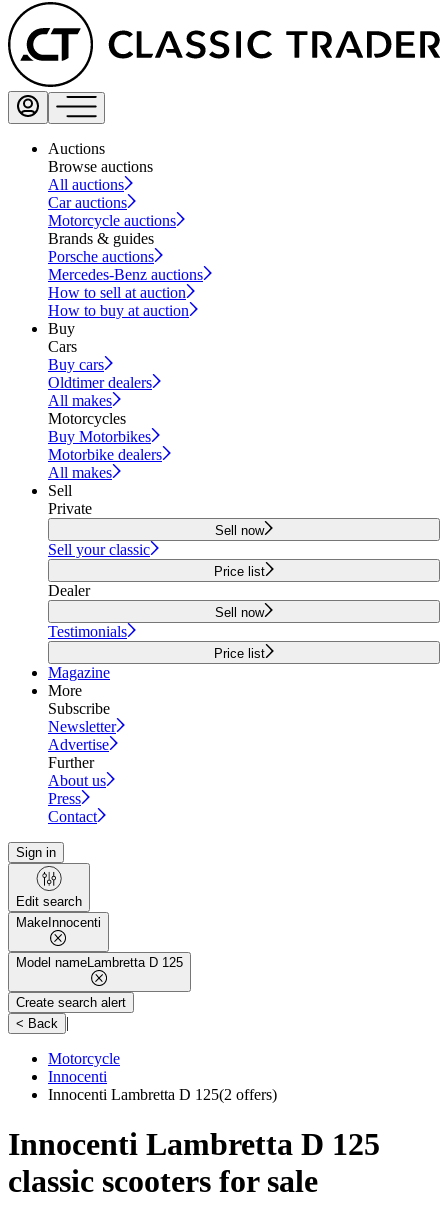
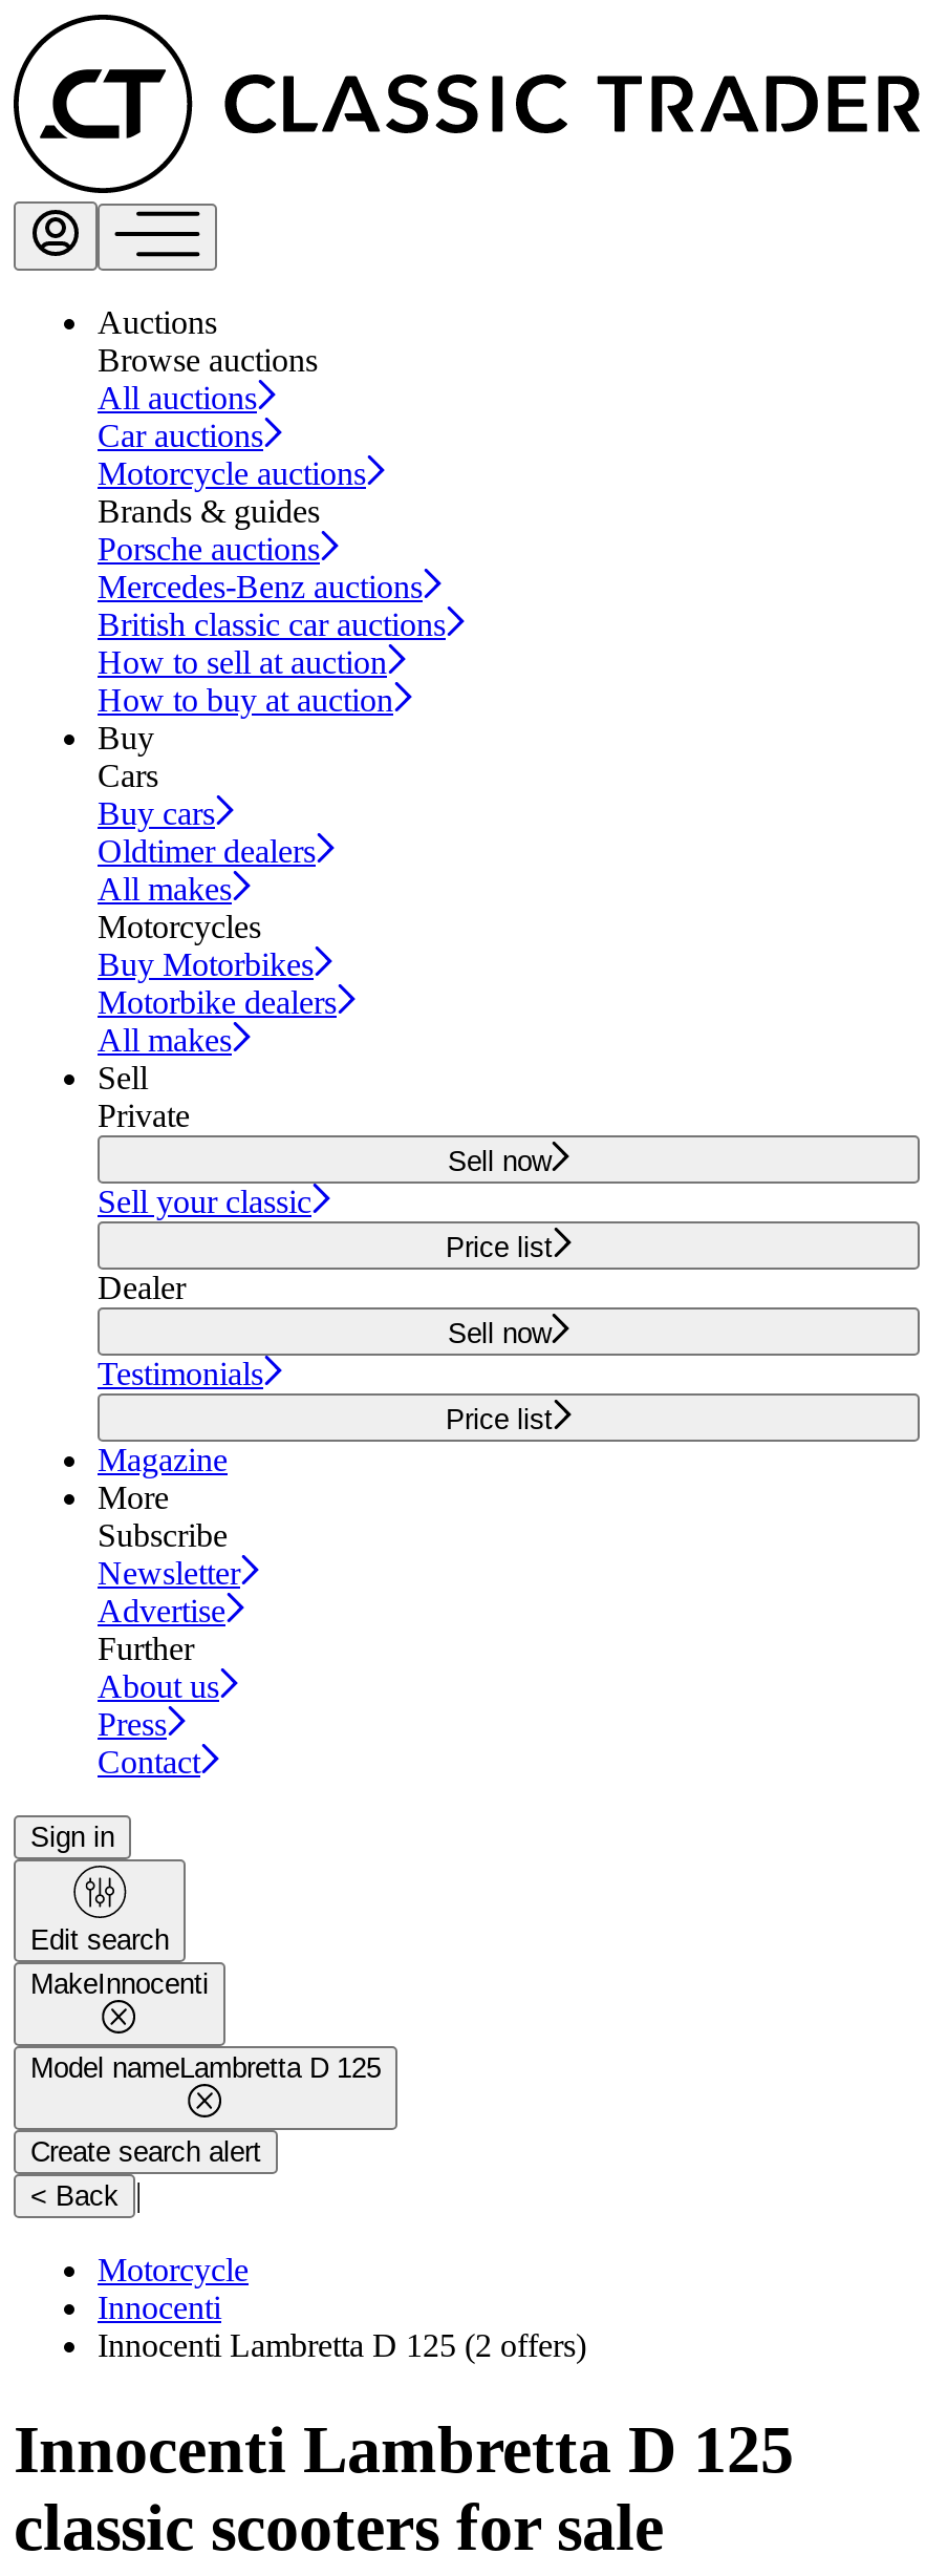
+ British classic car auctions
